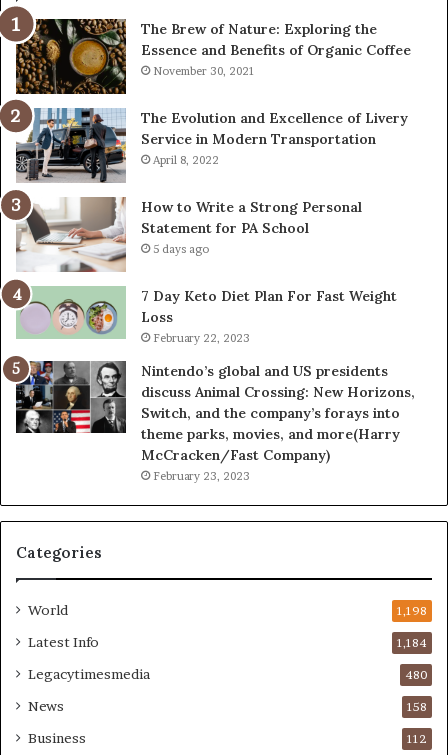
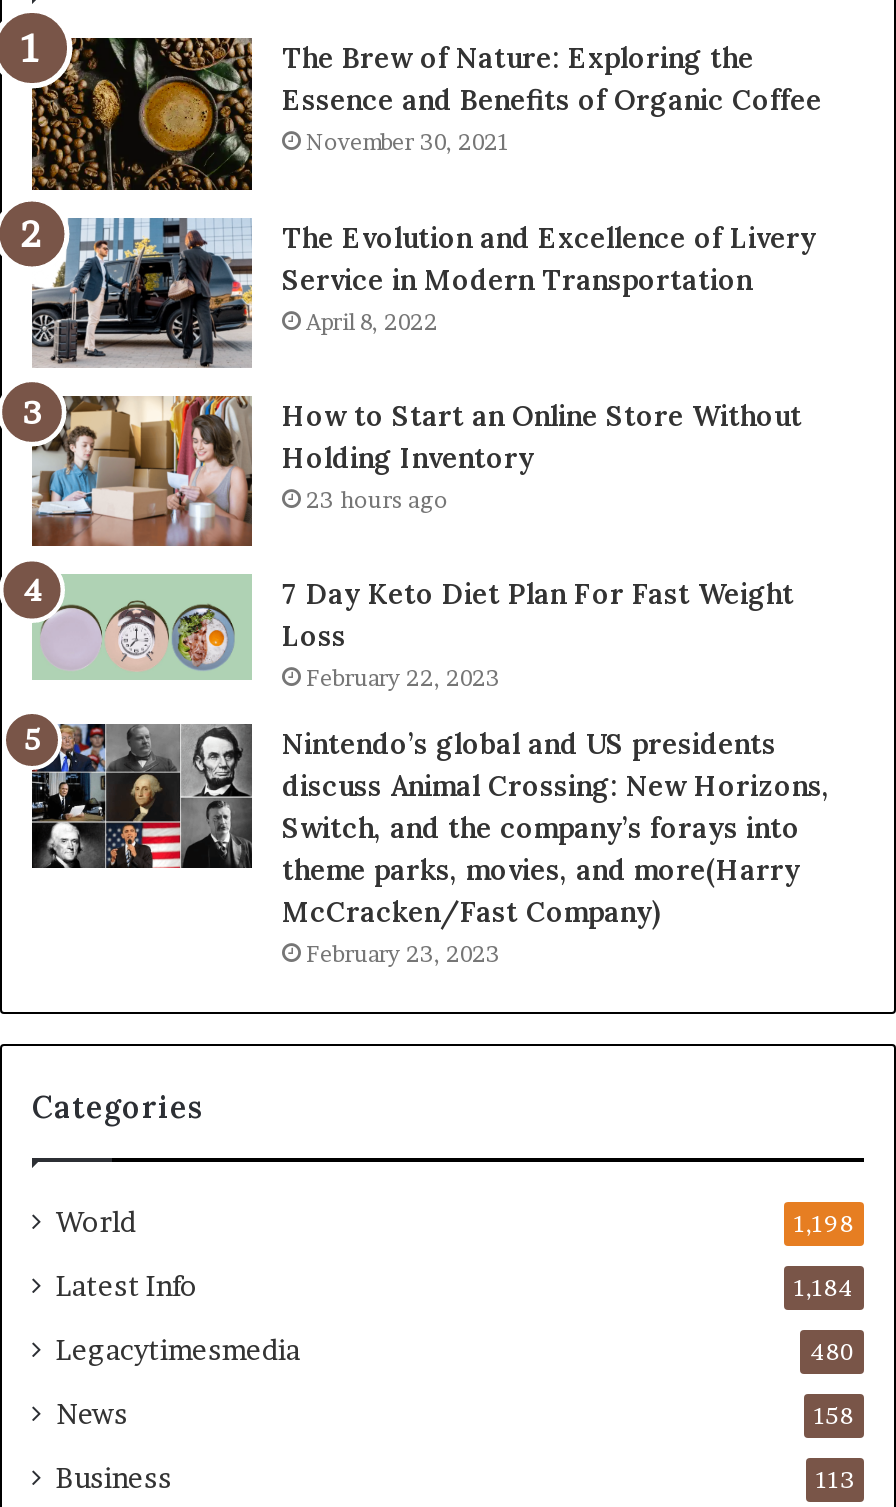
- [image]
- How to Write a Strong Personal
- Statement for PA School
- 5 days ago
+ [image]
+ How to Start an Online Store Without
+ Holding Inventory
+ 23 hours ago

- 112
+ 113
